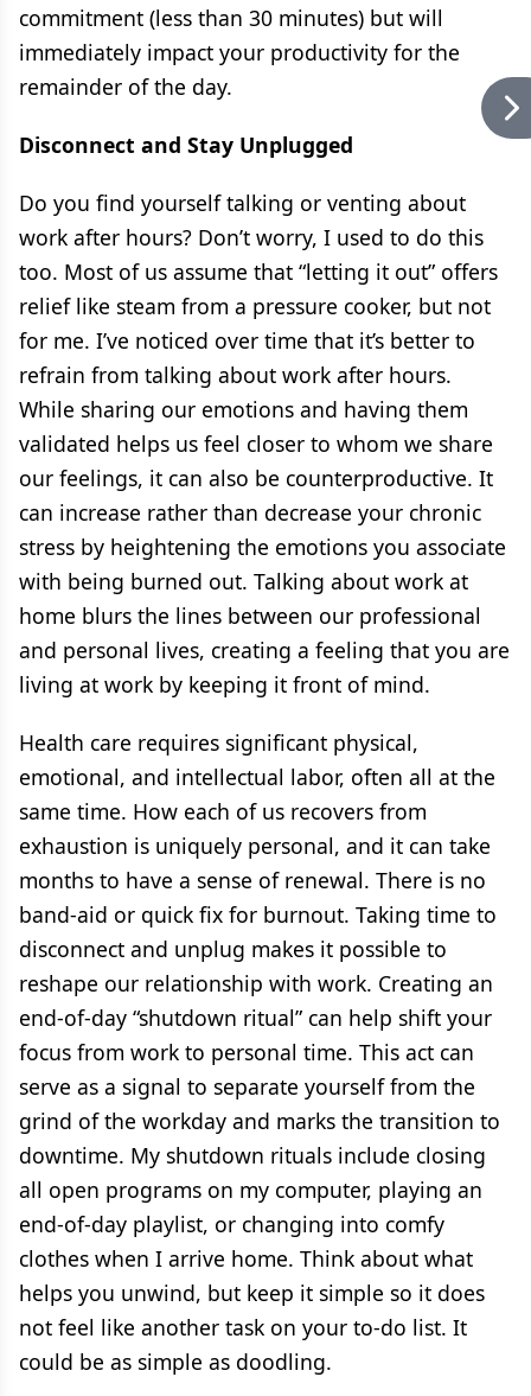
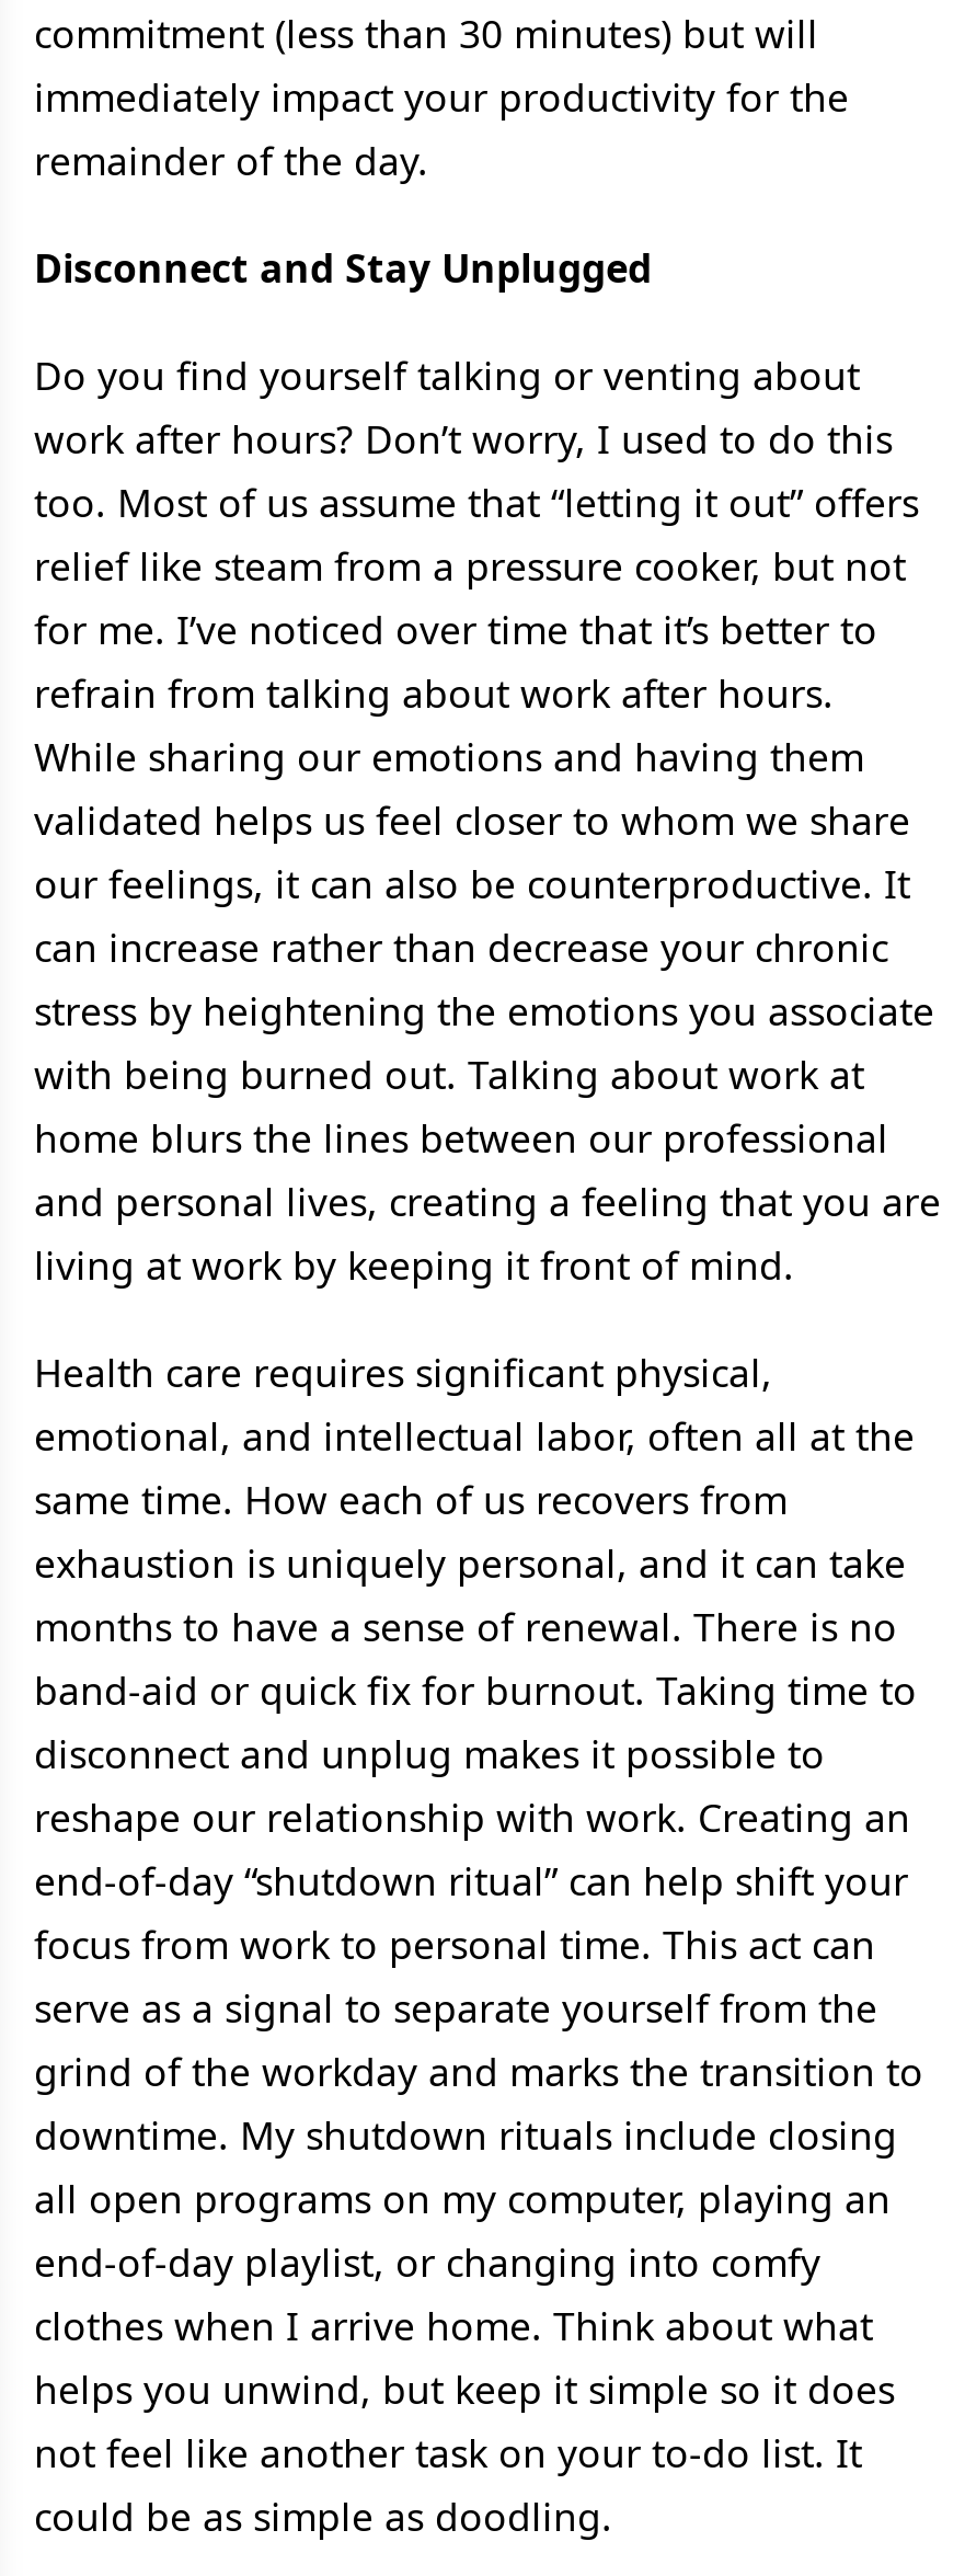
- [image]
